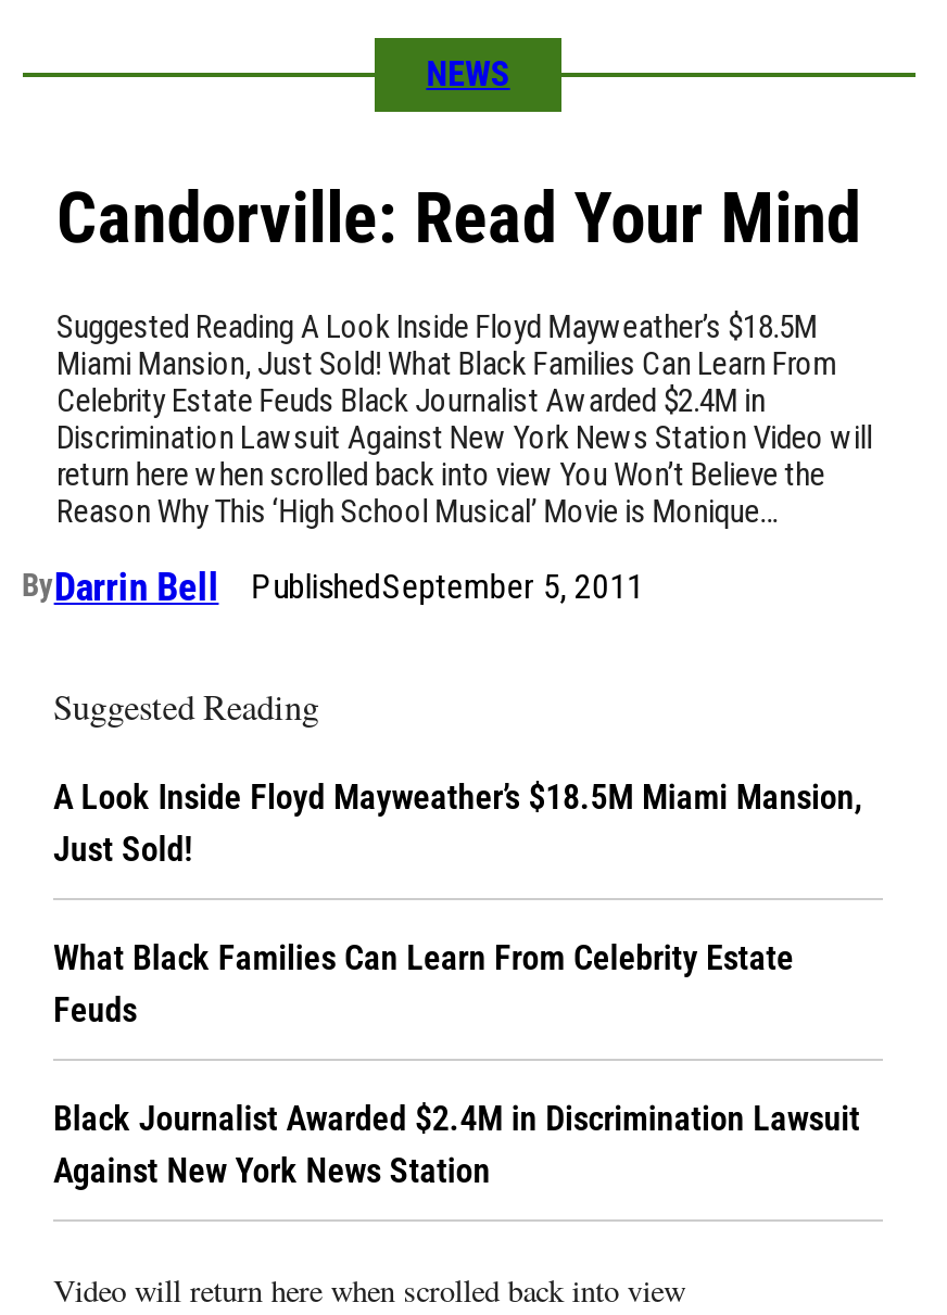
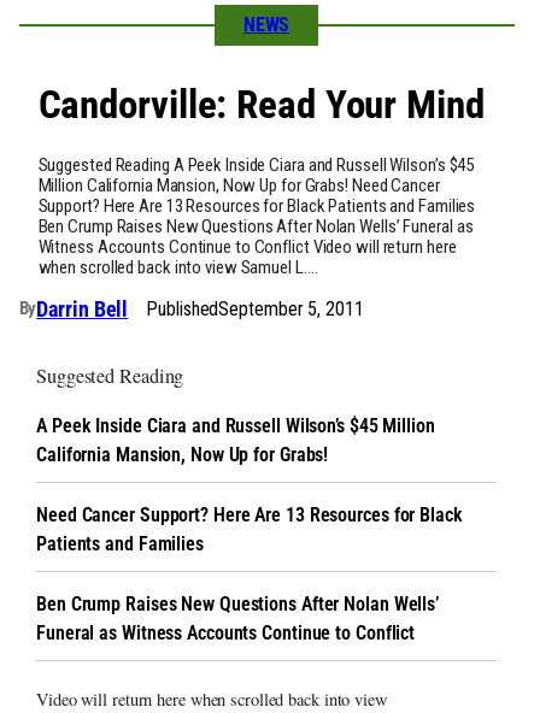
- Suggested Reading A Look Inside Floyd Mayweather’s $18.5M
- Miami Mansion, Just Sold! What Black Families Can Learn From
- Celebrity Estate Feuds Black Journalist Awarded $2.4M in
- Discrimination Lawsuit Against New York News Station Video will
- return here when scrolled back into view You Won’t Believe the
- Reason Why This ‘High School Musical’ Movie is Monique…
+ Suggested Reading A Peek Inside Ciara and Russell Wilson’s $45
+ Million California Mansion, Now Up for Grabs! Need Cancer
+ Support? Here Are 13 Resources for Black Patients and Families
+ Ben Crump Raises New Questions After Nolan Wells’ Funeral as
+ Witness Accounts Continue to Conflict Video will return here
+ when scrolled back into view Samuel L.…

- A Look Inside Floyd Mayweather’s $18.5M Miami Mansion,
- Just Sold!
+ A Peek Inside Ciara and Russell Wilson’s $45 Million
+ California Mansion, Now Up for Grabs!

- What Black Families Can Learn From Celebrity Estate
- Feuds
+ Need Cancer Support? Here Are 13 Resources for Black
+ Patients and Families

- Black Journalist Awarded $2.4M in Discrimination Lawsuit
- Against New York News Station
+ Ben Crump Raises New Questions After Nolan Wells’
+ Funeral as Witness Accounts Continue to Conflict
